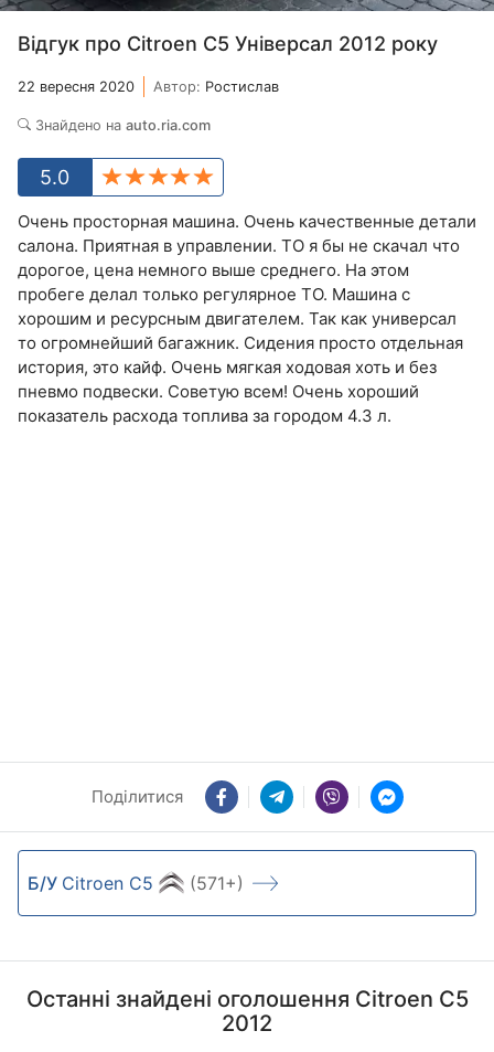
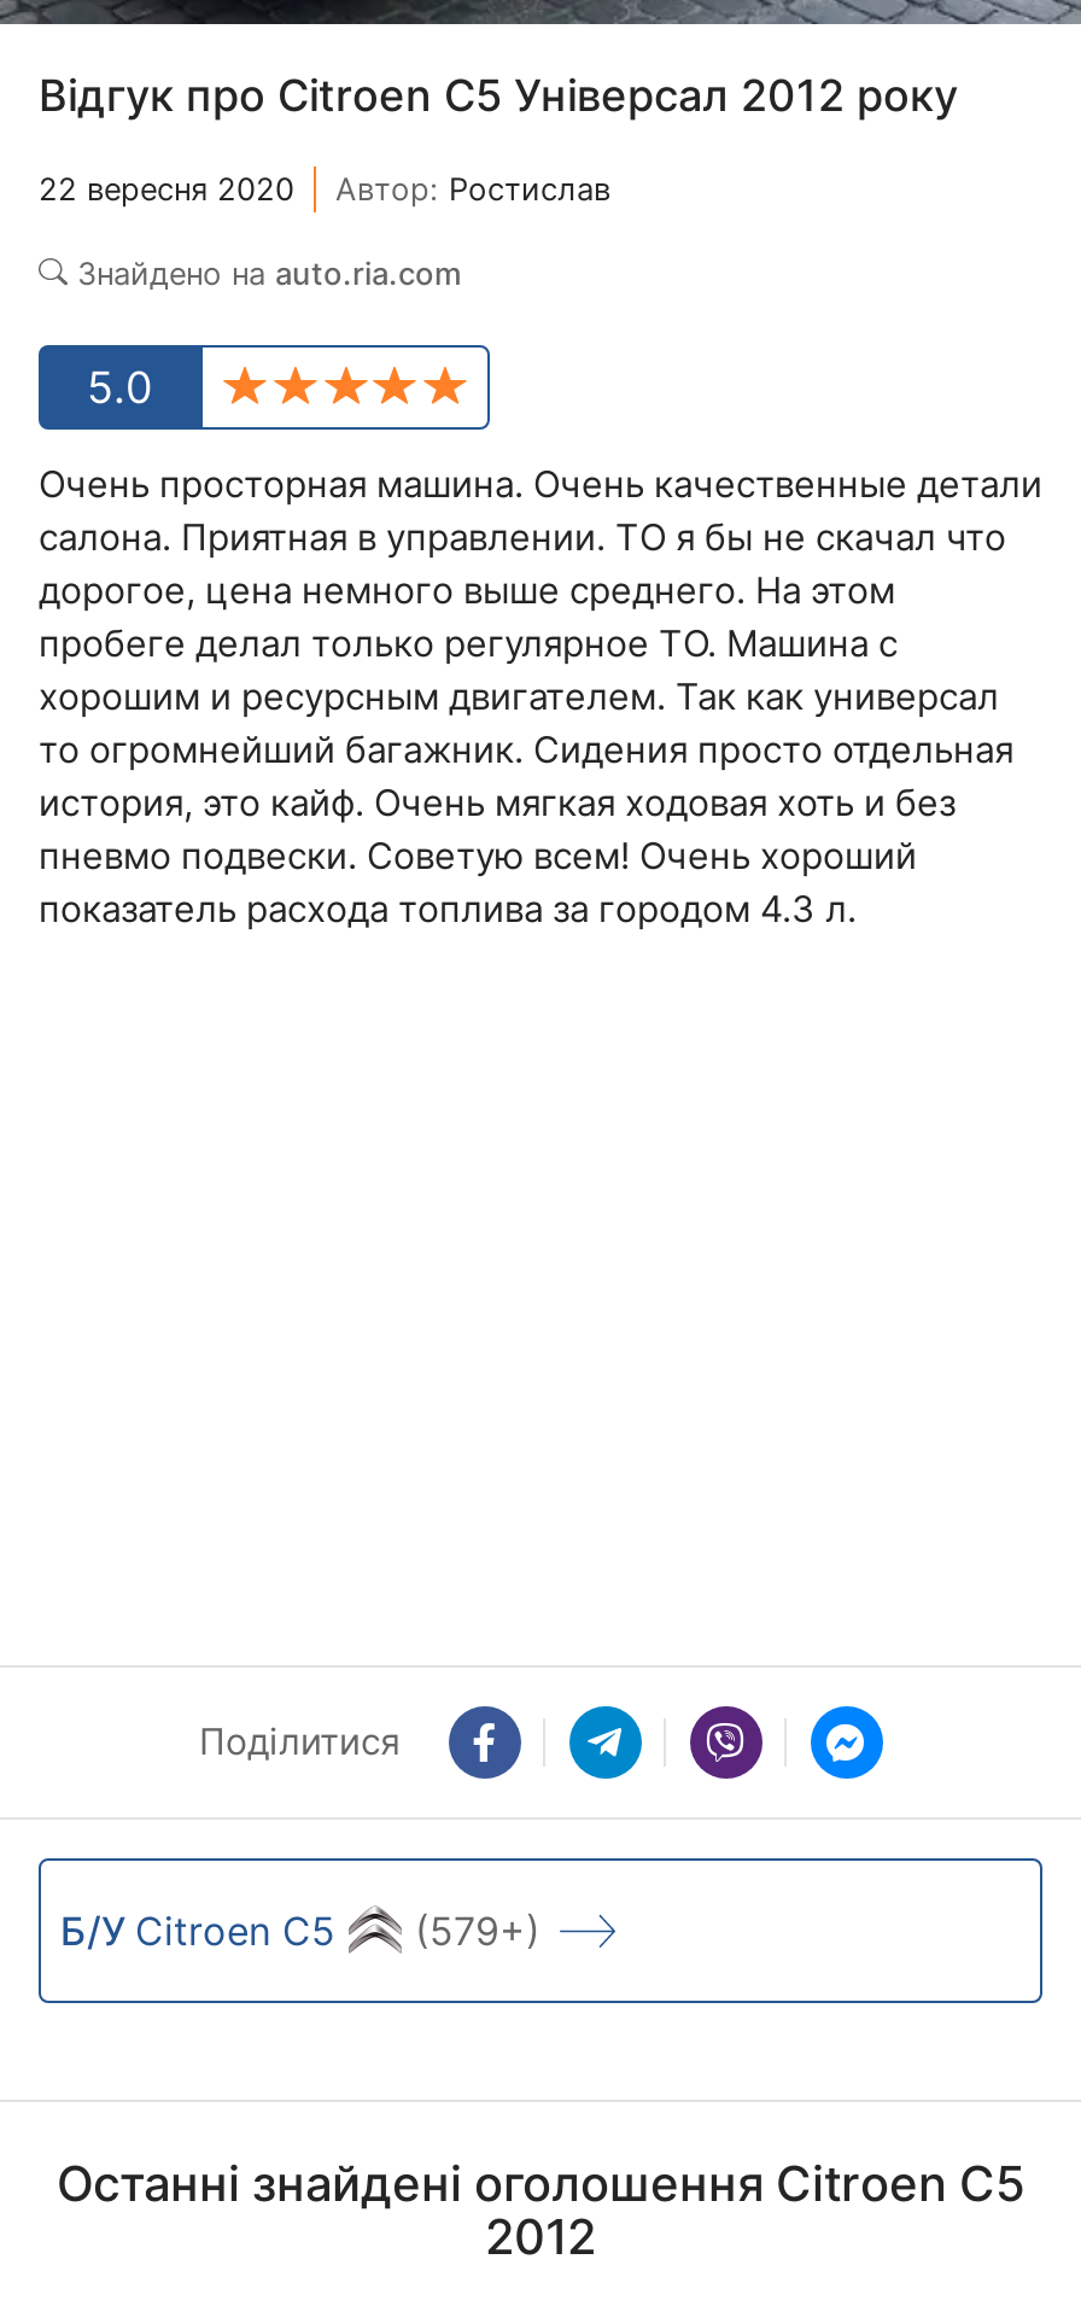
- Б/У Citroen C5 (571+)
+ Б/У Citroen C5 (579+)
